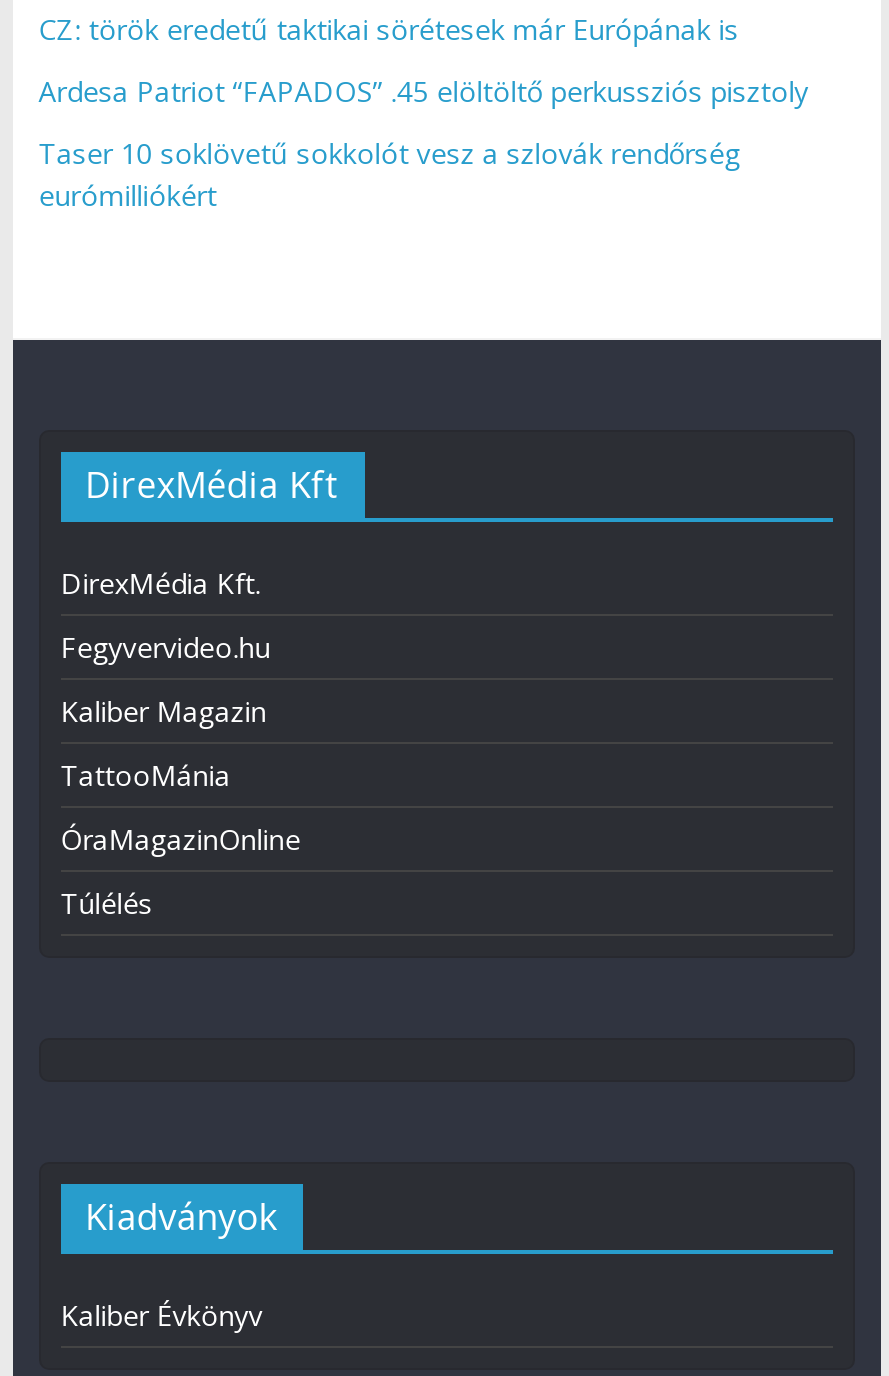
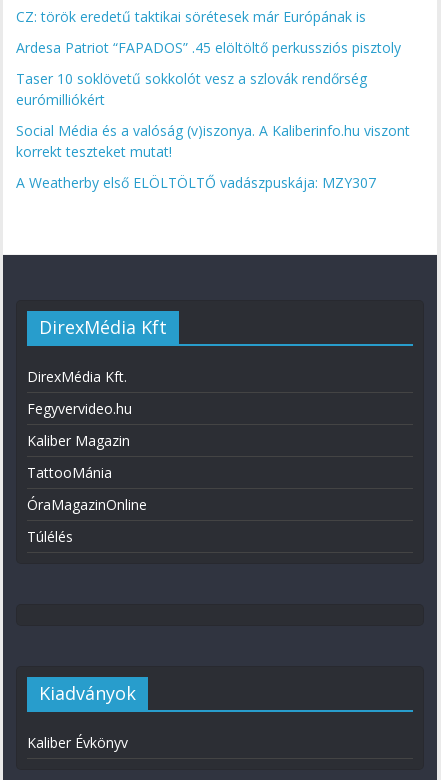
+ Social Média és a valóság (v)iszonya. A Kaliberinfo.hu viszont
+ korrekt teszteket mutat!
+ A Weatherby első ELÖLTÖLTŐ vadászpuskája: MZY307
